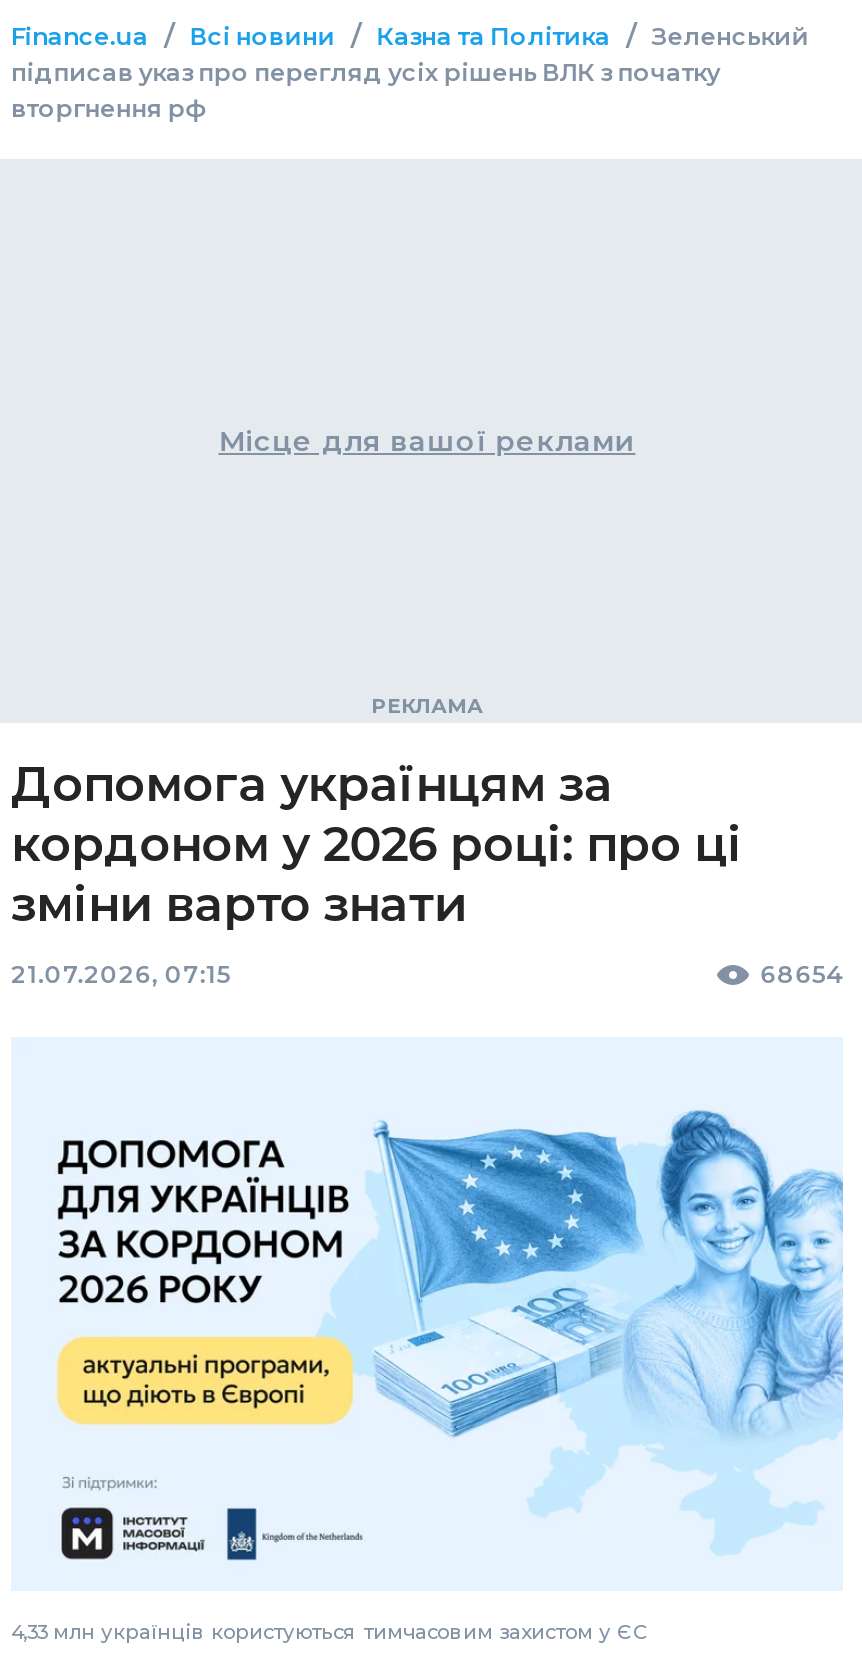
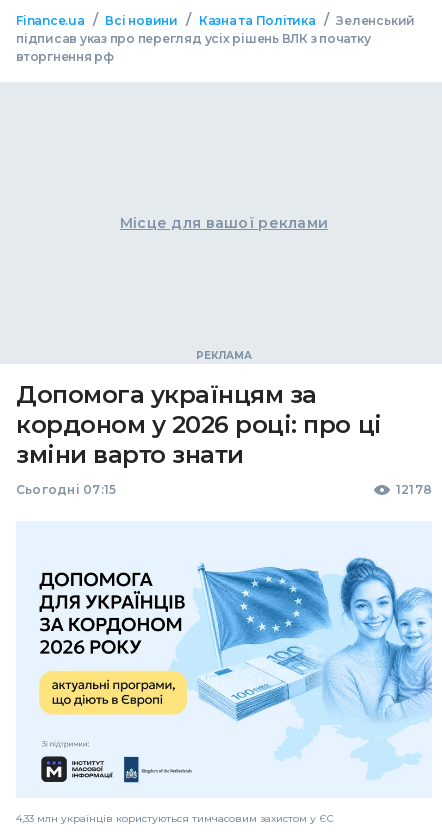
- 21.07.2026, 07:15
- 68654
+ Сьогодні 07:15
+ 12178
